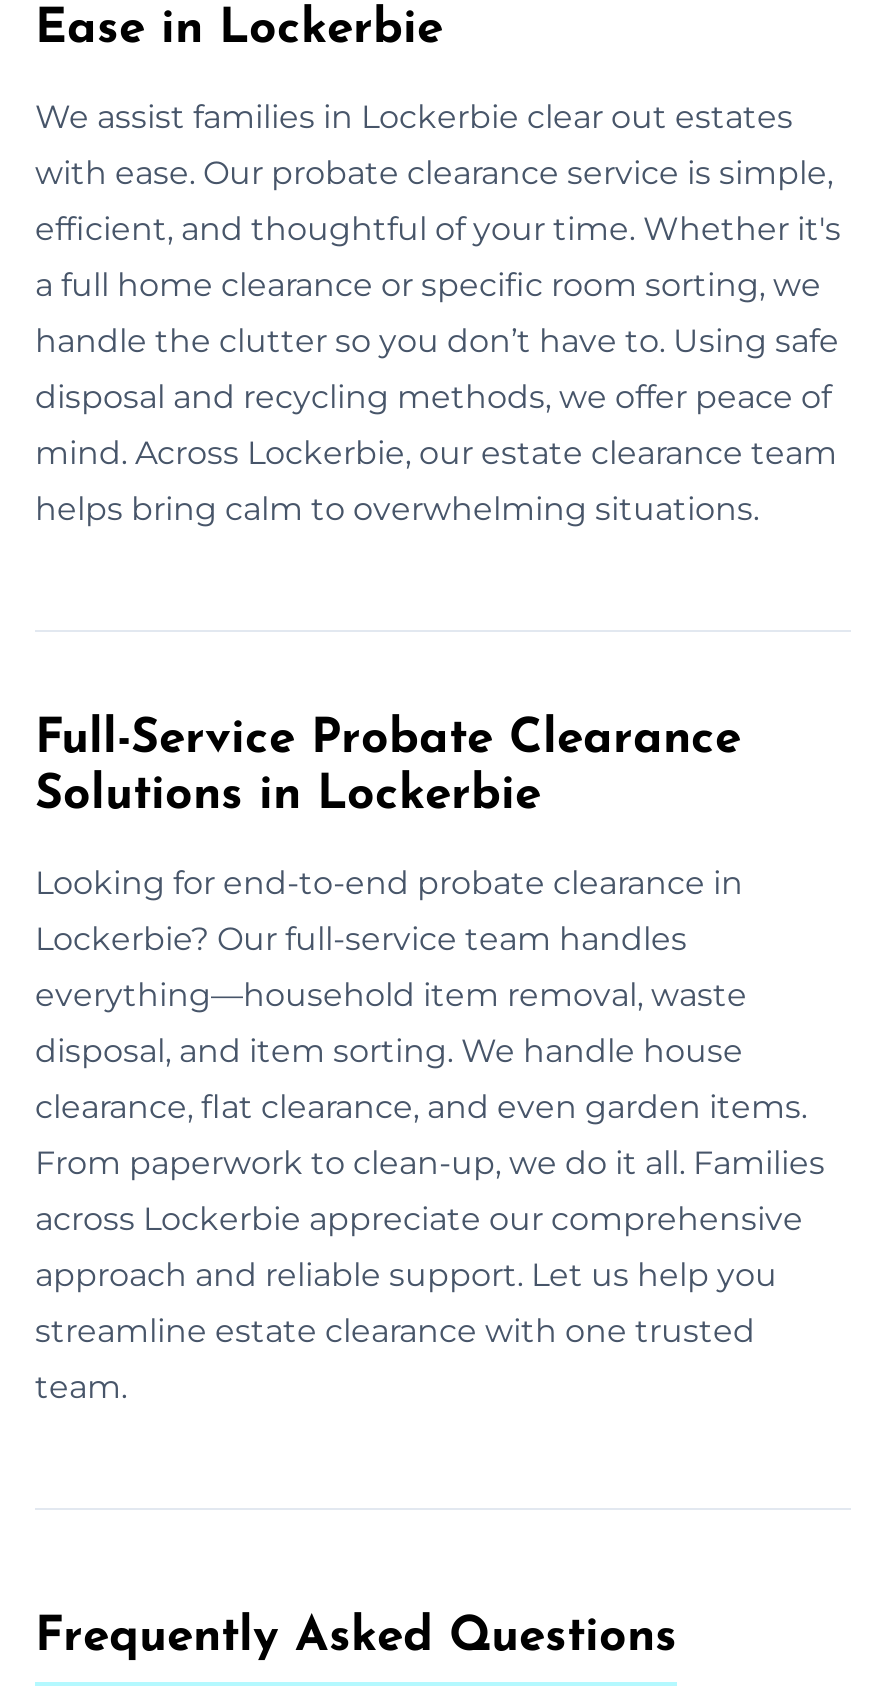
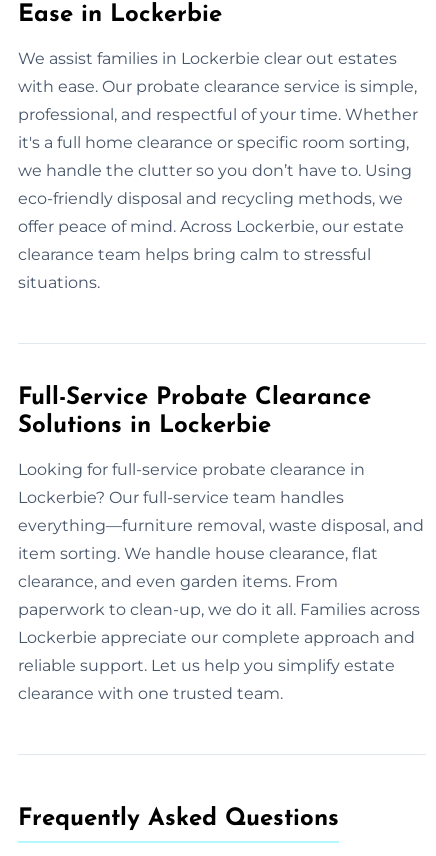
- efficient, and thoughtful of your time. Whether it's
- a full home clearance or specific room sorting, we
- handle the clutter so you don’t have to. Using safe
- disposal and recycling methods, we offer peace of
- mind. Across Lockerbie, our estate clearance team
- helps bring calm to overwhelming situations.
+ professional, and respectful of your time. Whether
+ it's a full home clearance or specific room sorting,
+ we handle the clutter so you don’t have to. Using
+ eco-friendly disposal and recycling methods, we
+ offer peace of mind. Across Lockerbie, our estate
+ clearance team helps bring calm to stressful
+ situations.

moved down: Full-Service Probate Clearance | Solutions in Lockerbie

- Looking for end-to-end probate clearance in
+ Looking for full-service probate clearance in

moved down: Lockerbie? Our full-service team handles

- everything—household item removal, waste
- disposal, and item sorting. We handle house
- clearance, flat clearance, and even garden items.
- From paperwork to clean-up, we do it all. Families
- across Lockerbie appreciate our comprehensive
- approach and reliable support. Let us help you
- streamline estate clearance with one trusted
- team.
+ everything—furniture removal, waste disposal, and
+ item sorting. We handle house clearance, flat
+ clearance, and even garden items. From
+ paperwork to clean-up, we do it all. Families across
+ Lockerbie appreciate our complete approach and
+ reliable support. Let us help you simplify estate
+ clearance with one trusted team.
